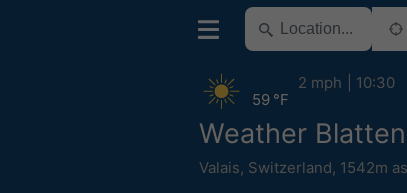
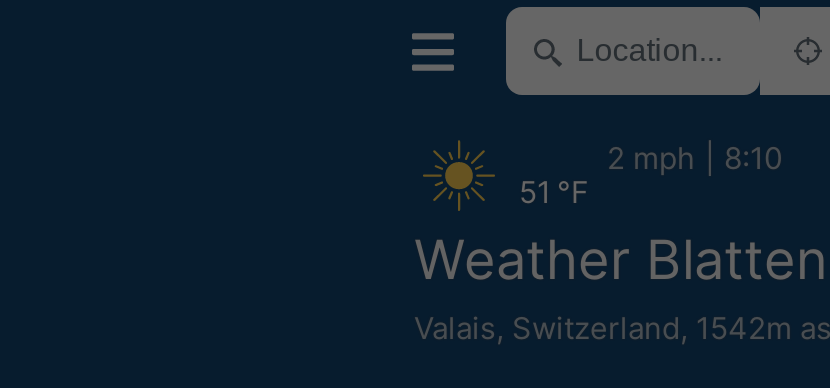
- 2 mph 10:30
+ 2 mph 8:10

- 59 °F
+ 51 °F
